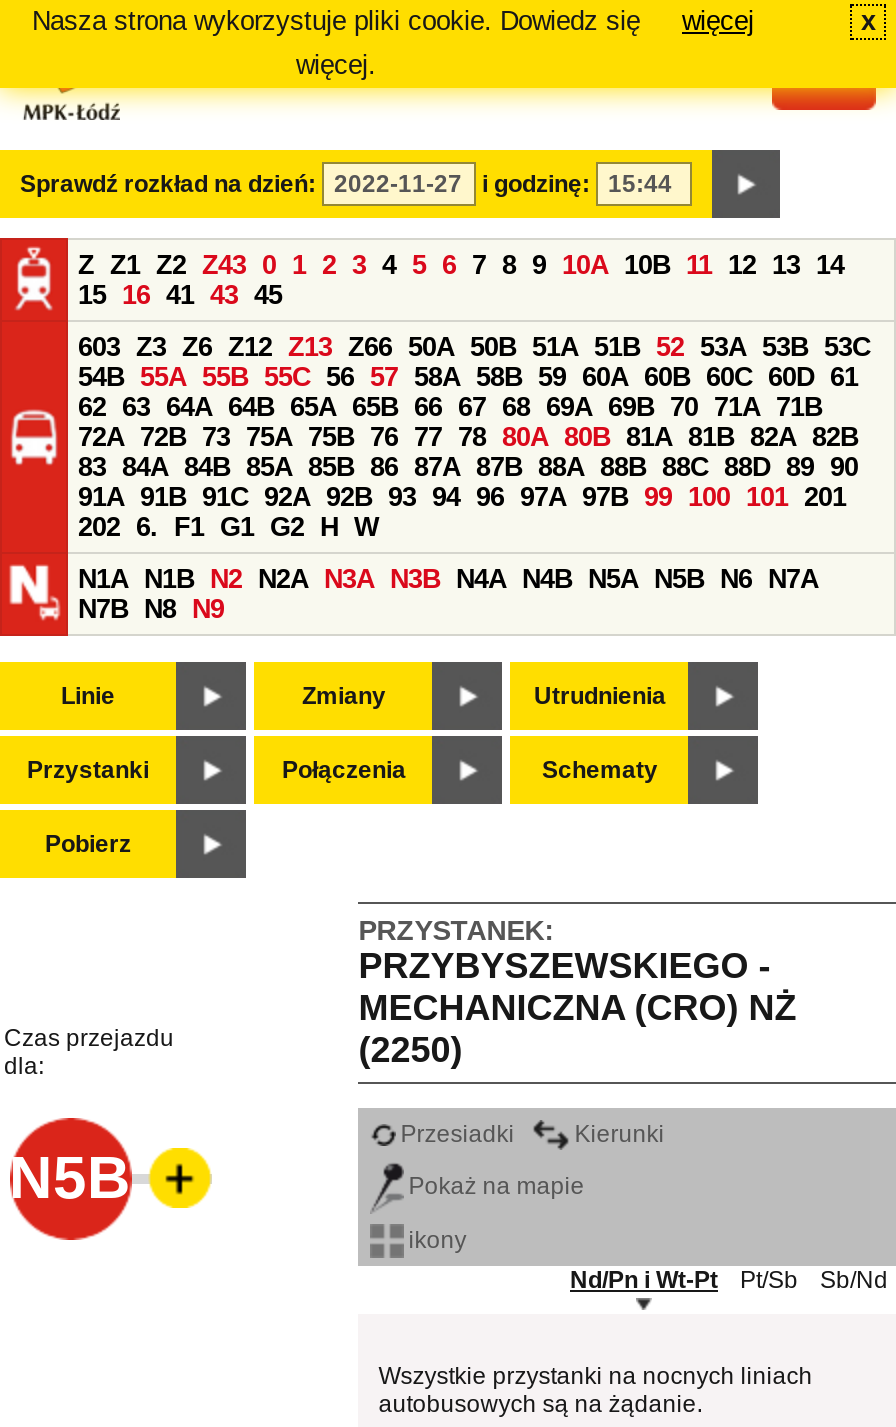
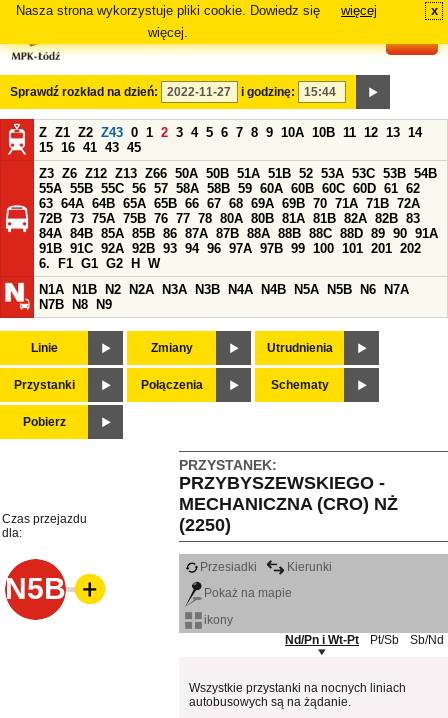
- 603 Z3 Z6 Z12 Z13 Z66 50A 50B 51A 51B 52 53A 53B 53C
- 54B 55A 55B 55C 56 57 58A 58B 59 60A 60B 60C 60D 61
- 62 63 64A 64B 65A 65B 66 67 68 69A 69B 70 71A 71B
- 72A 72B 73 75A 75B 76 77 78 80A 80B 81A 81B 82A 82B
- 83 84A 84B 85A 85B 86 87A 87B 88A 88B 88C 88D 89 90
- 91A 91B 91C 92A 92B 93 94 96 97A 97B 99 100 101 201
- 202 6. F1 G1 G2 H W
+ Z3 Z6 Z12 Z13 Z66 50A 50B 51A 51B 52 53A 53C 53B 54B
+ 55A 55B 55C 56 57 58A 58B 59 60A 60B 60C 60D 61 62
+ 63 64A 64B 65A 65B 66 67 68 69A 69B 70 71A 71B 72A
+ 72B 73 75A 75B 76 77 78 80A 80B 81A 81B 82A 82B 83
+ 84A 84B 85A 85B 86 87A 87B 88A 88B 88C 88D 89 90 91A
+ 91B 91C 92A 92B 93 94 96 97A 97B 99 100 101 201 202
+ 6. F1 G1 G2 H W
